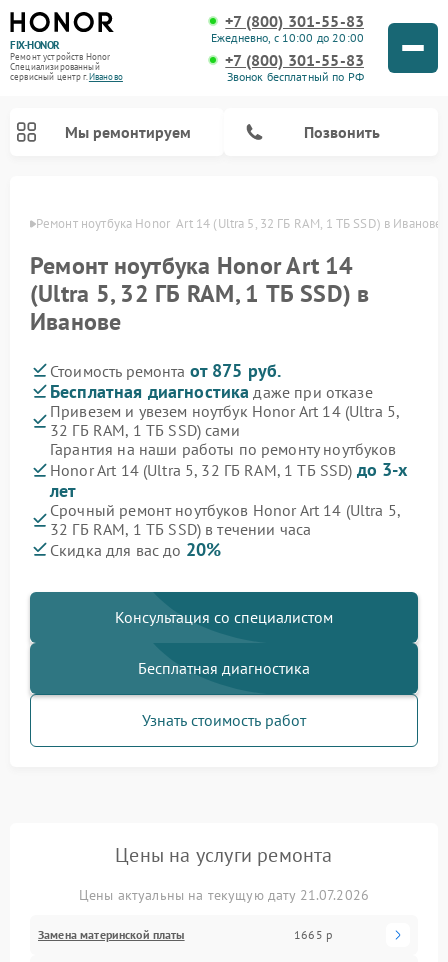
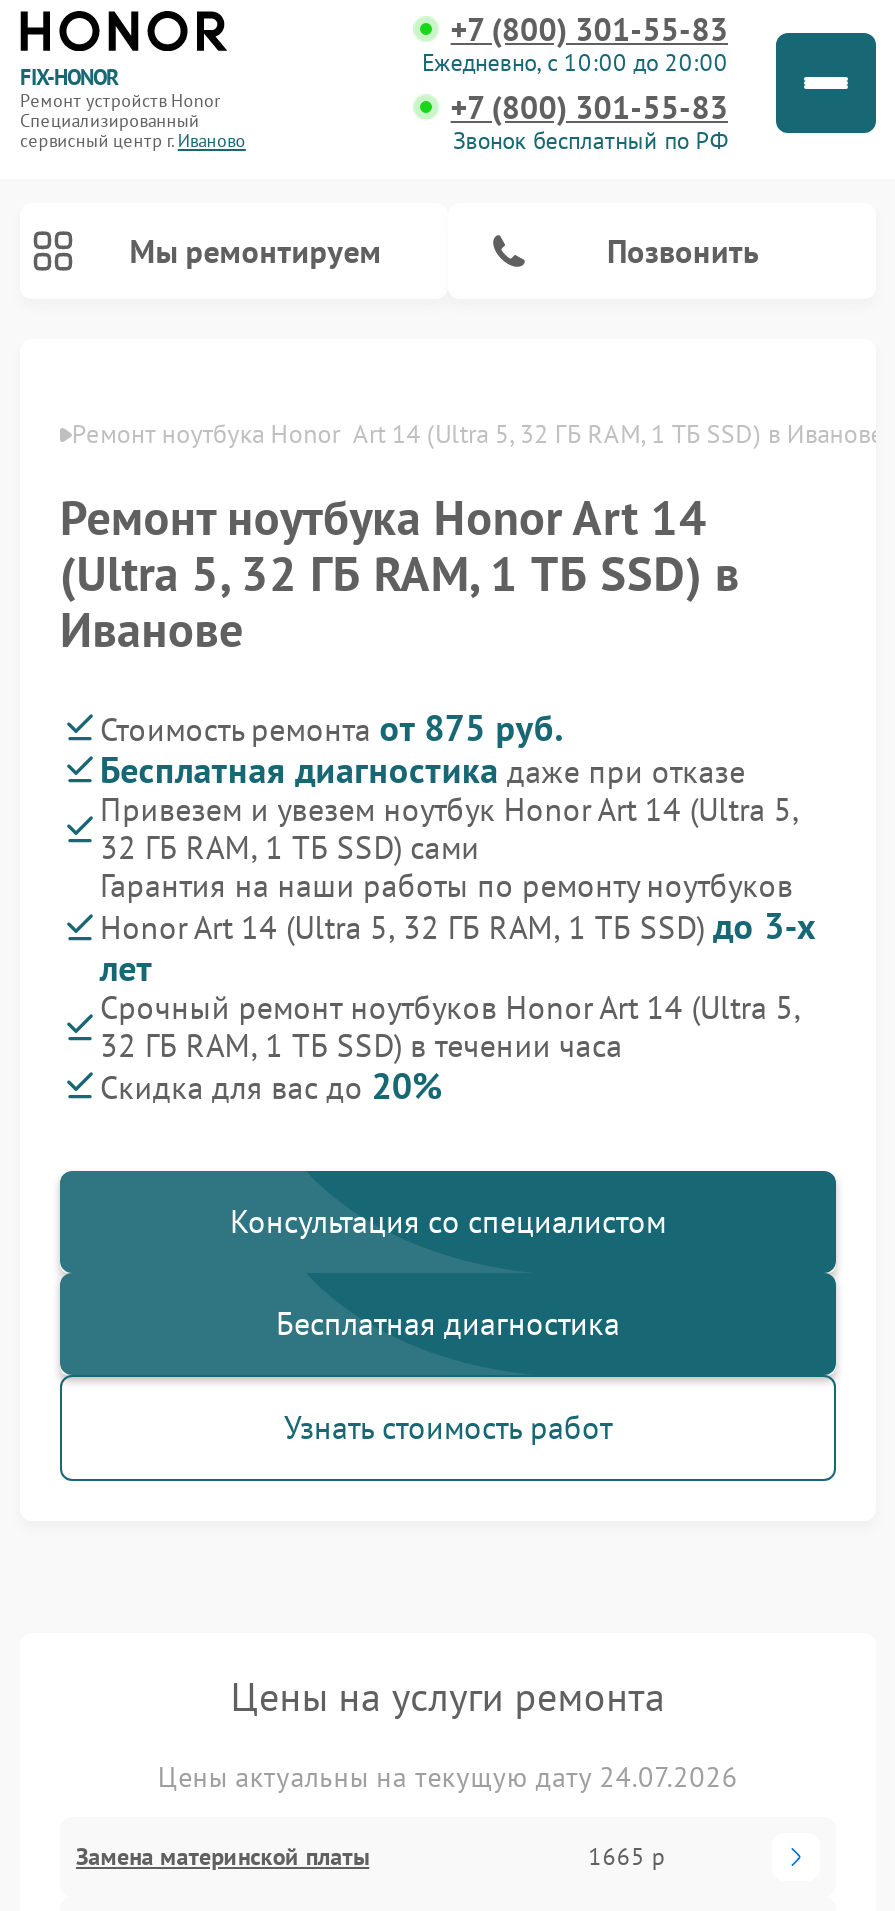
- Цены актуальны на текущую дату 21.07.2026
+ Цены актуальны на текущую дату 24.07.2026
